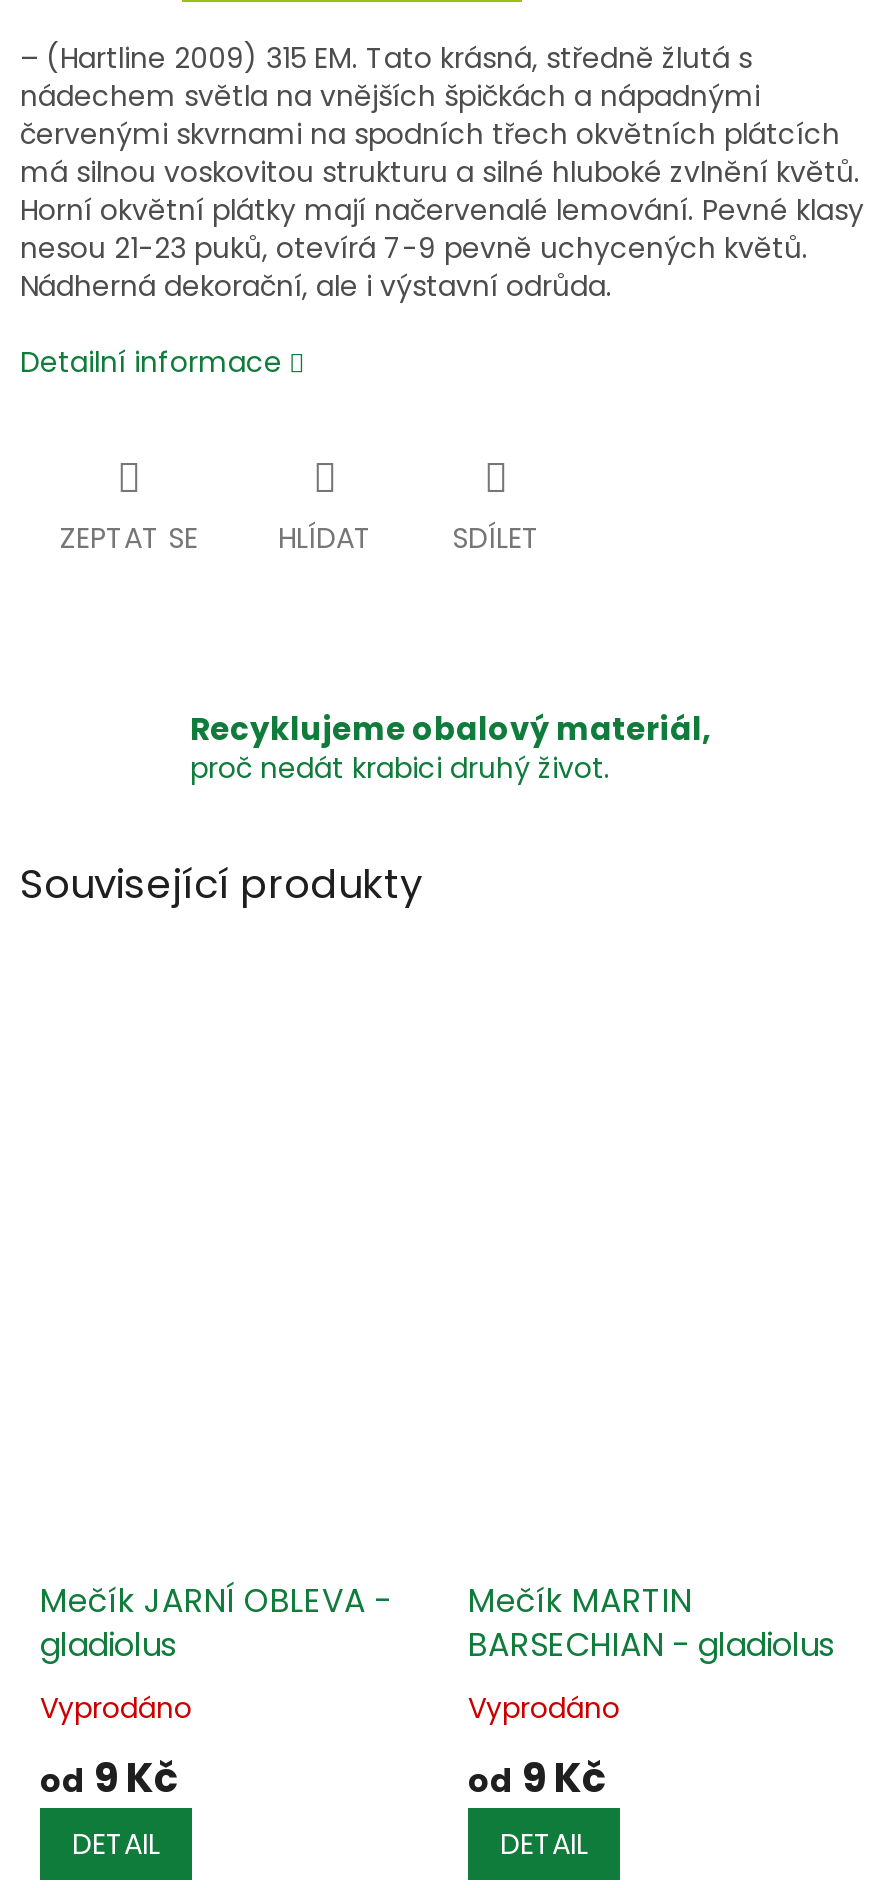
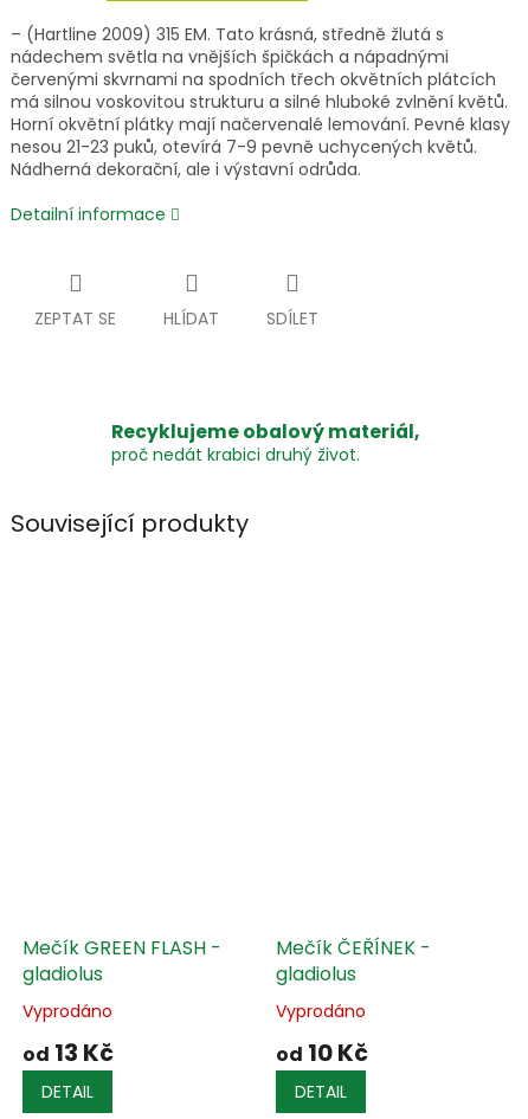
- Mečík JARNÍ OBLEVA -
+ Mečík GREEN FLASH -

- Mečík MARTIN
- BARSECHIAN - gladiolus
+ Mečík ČEŘÍNEK -
+ gladiolus

- od 9 Kč
+ od 13 Kč

- od 9 Kč
+ od 10 Kč
